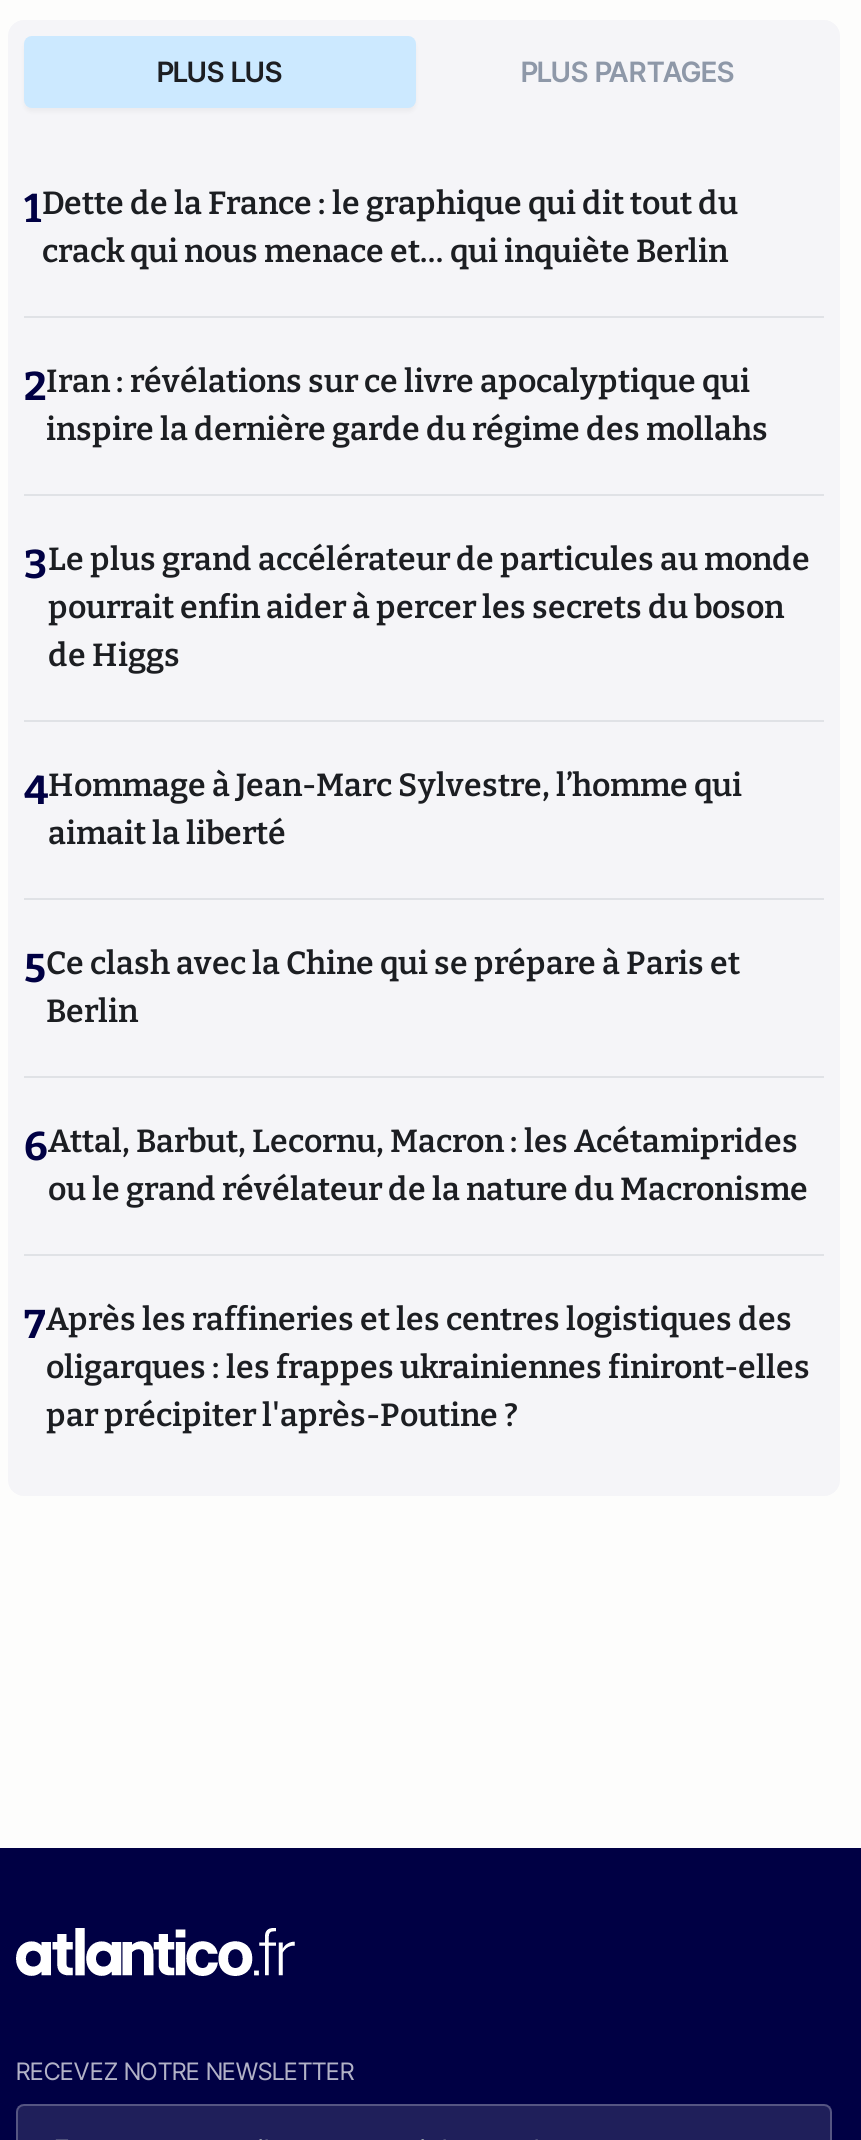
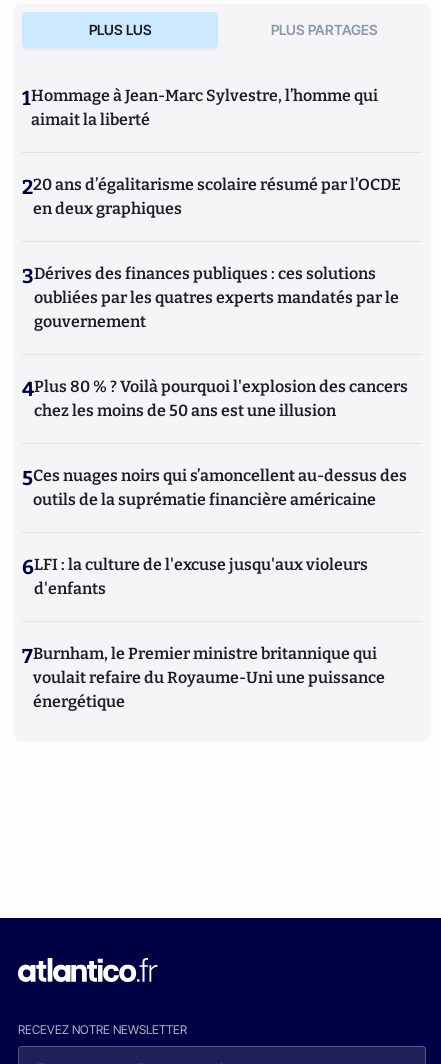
- 1Dette de la France : le graphique qui dit tout du
- crack qui nous menace et… qui inquiète Berlin
- 2Iran : révélations sur ce livre apocalyptique qui
- inspire la dernière garde du régime des mollahs
- 3Le plus grand accélérateur de particules au monde
- pourrait enfin aider à percer les secrets du boson
- de Higgs
- 4Hommage à Jean-Marc Sylvestre, l’homme qui
+ 1Hommage à Jean-Marc Sylvestre, l’homme qui

moved up: aimait la liberté

- 5Ce clash avec la Chine qui se prépare à Paris et
- Berlin
- 6Attal, Barbut, Lecornu, Macron : les Acétamiprides
- ou le grand révélateur de la nature du Macronisme
- 7Après les raffineries et les centres logistiques des
- oligarques : les frappes ukrainiennes finiront-elles
- par précipiter l'après-Poutine ?
+ 220 ans d’égalitarisme scolaire résumé par l’OCDE
+ en deux graphiques
+ 3Dérives des finances publiques : ces solutions
+ oubliées par les quatres experts mandatés par le
+ gouvernement
+ 4Plus 80 % ? Voilà pourquoi l'explosion des cancers
+ chez les moins de 50 ans est une illusion
+ 5Ces nuages noirs qui s’amoncellent au-dessus des
+ outils de la suprématie financière américaine
+ 6LFI : la culture de l'excuse jusqu'aux violeurs
+ d'enfants
+ 7Burnham, le Premier ministre britannique qui
+ voulait refaire du Royaume-Uni une puissance
+ énergétique
